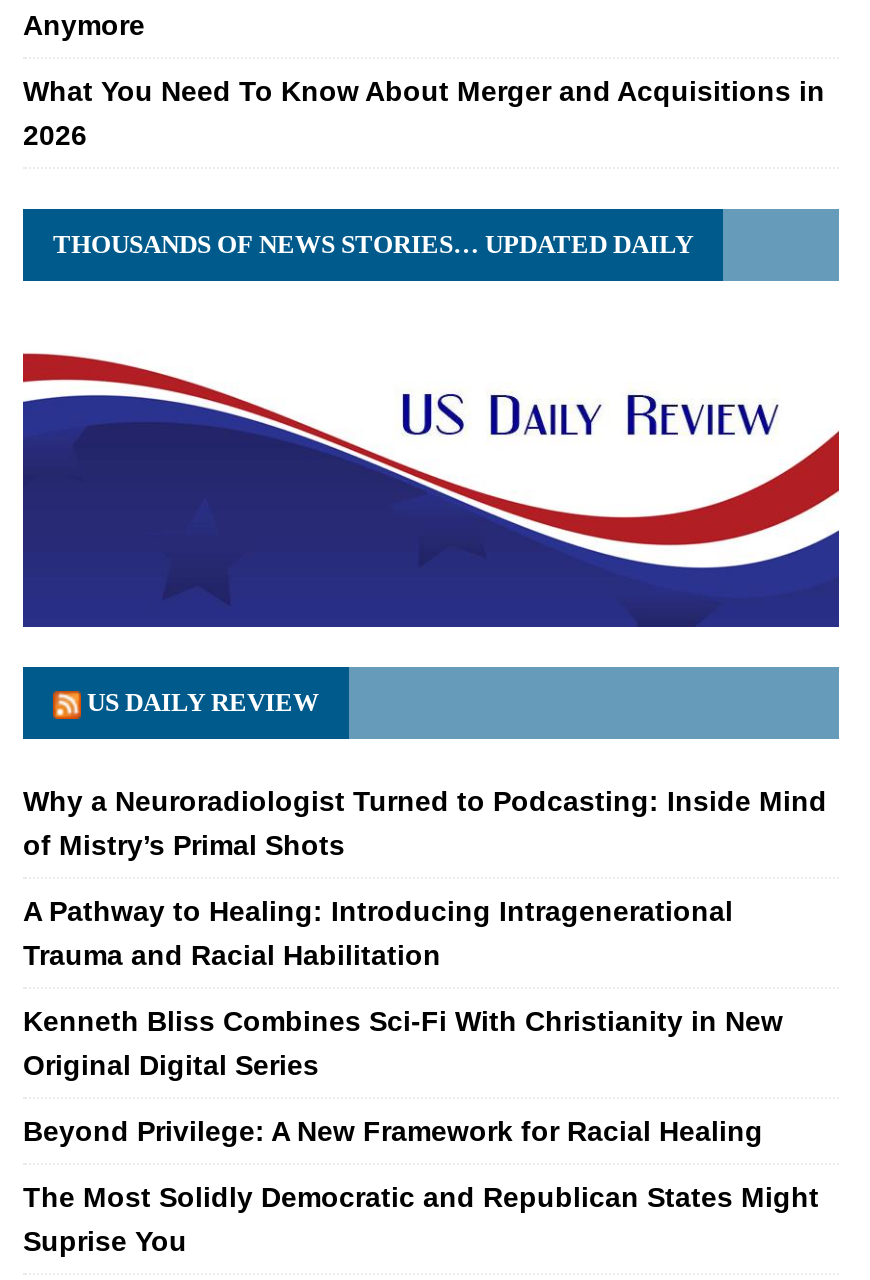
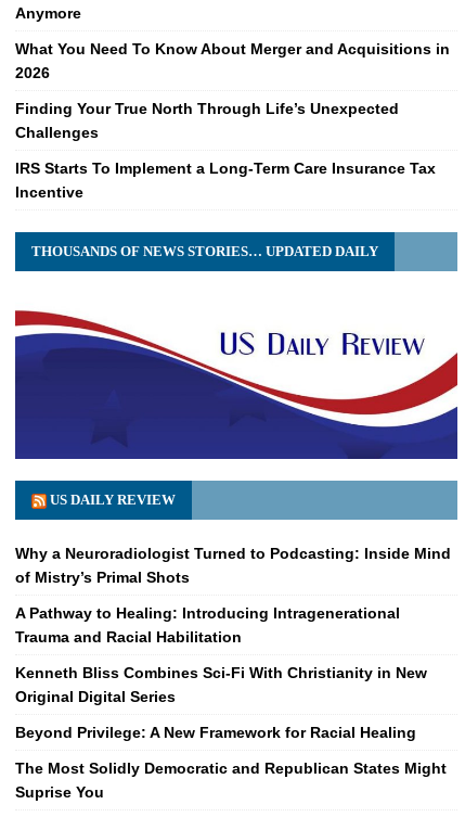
+ Finding Your True North Through Life’s Unexpected
+ Challenges
+ IRS Starts To Implement a Long-Term Care Insurance Tax
+ Incentive
